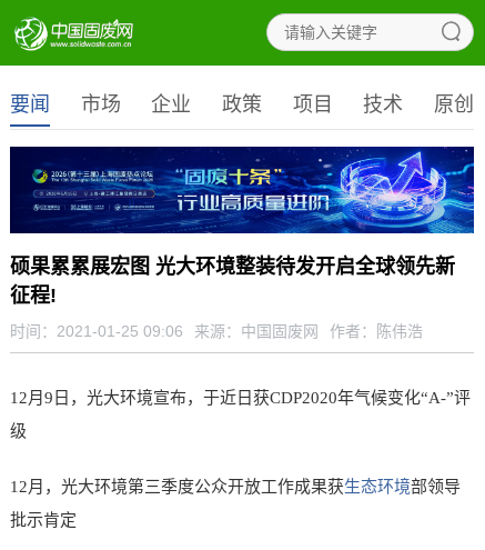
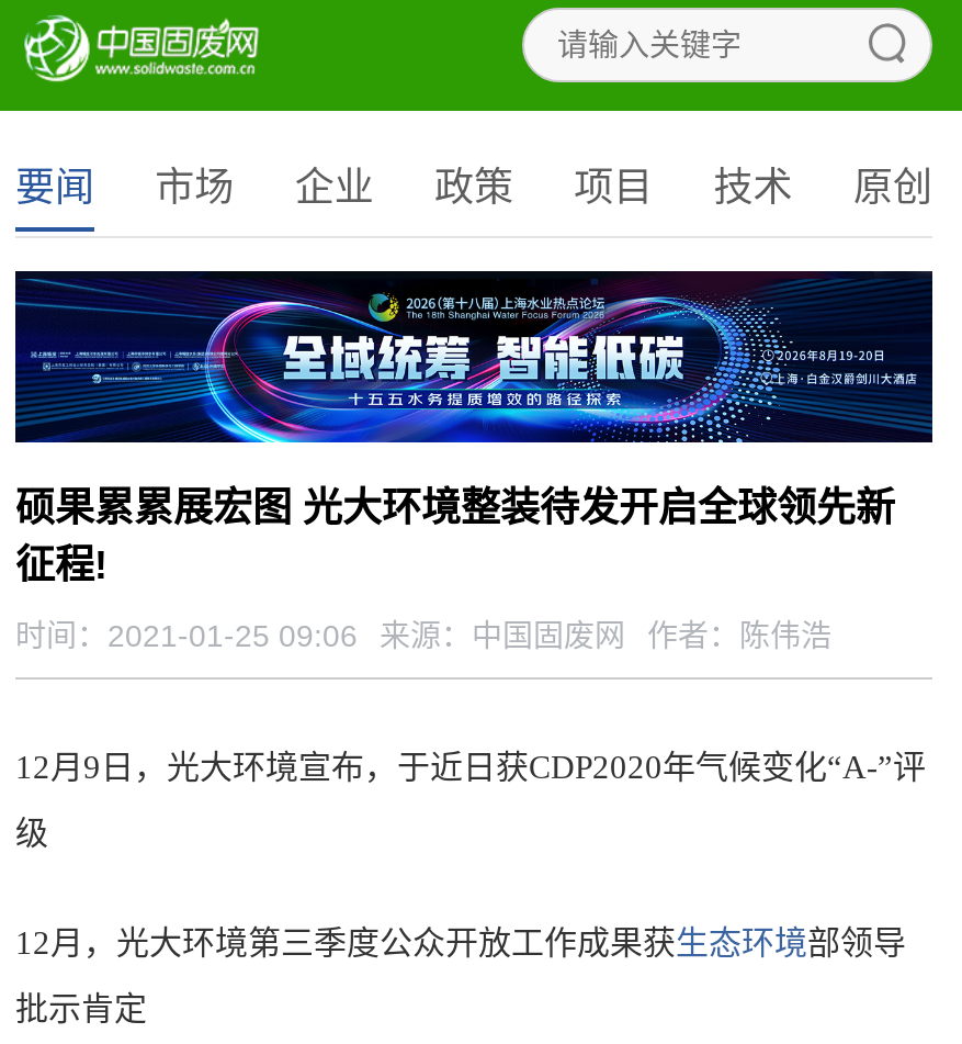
- [image]
+ [image]
